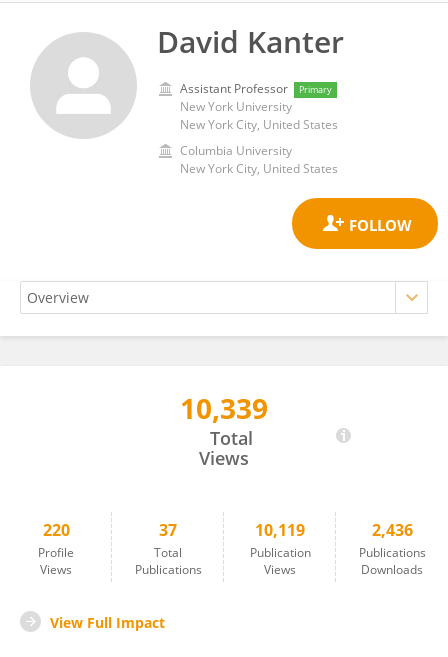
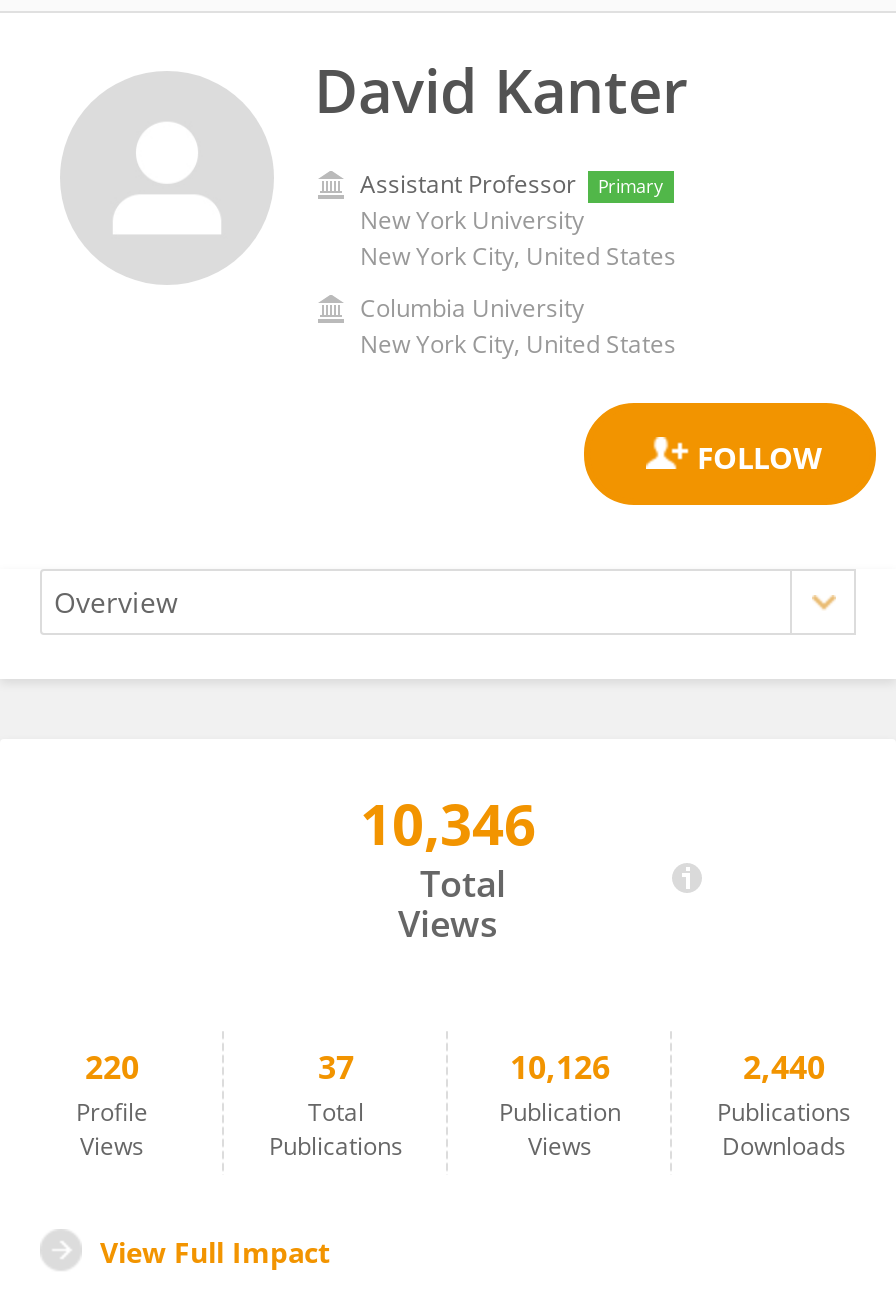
- 10,339
+ 10,346

- 10,119
+ 10,126

- 2,436
+ 2,440
